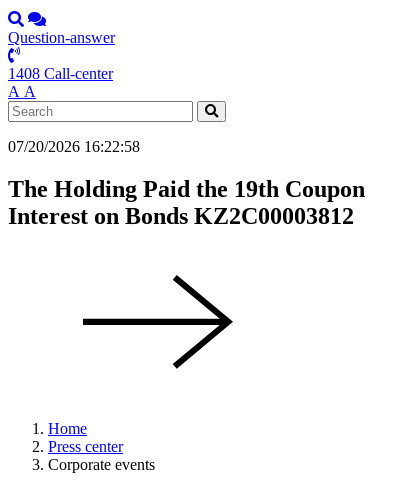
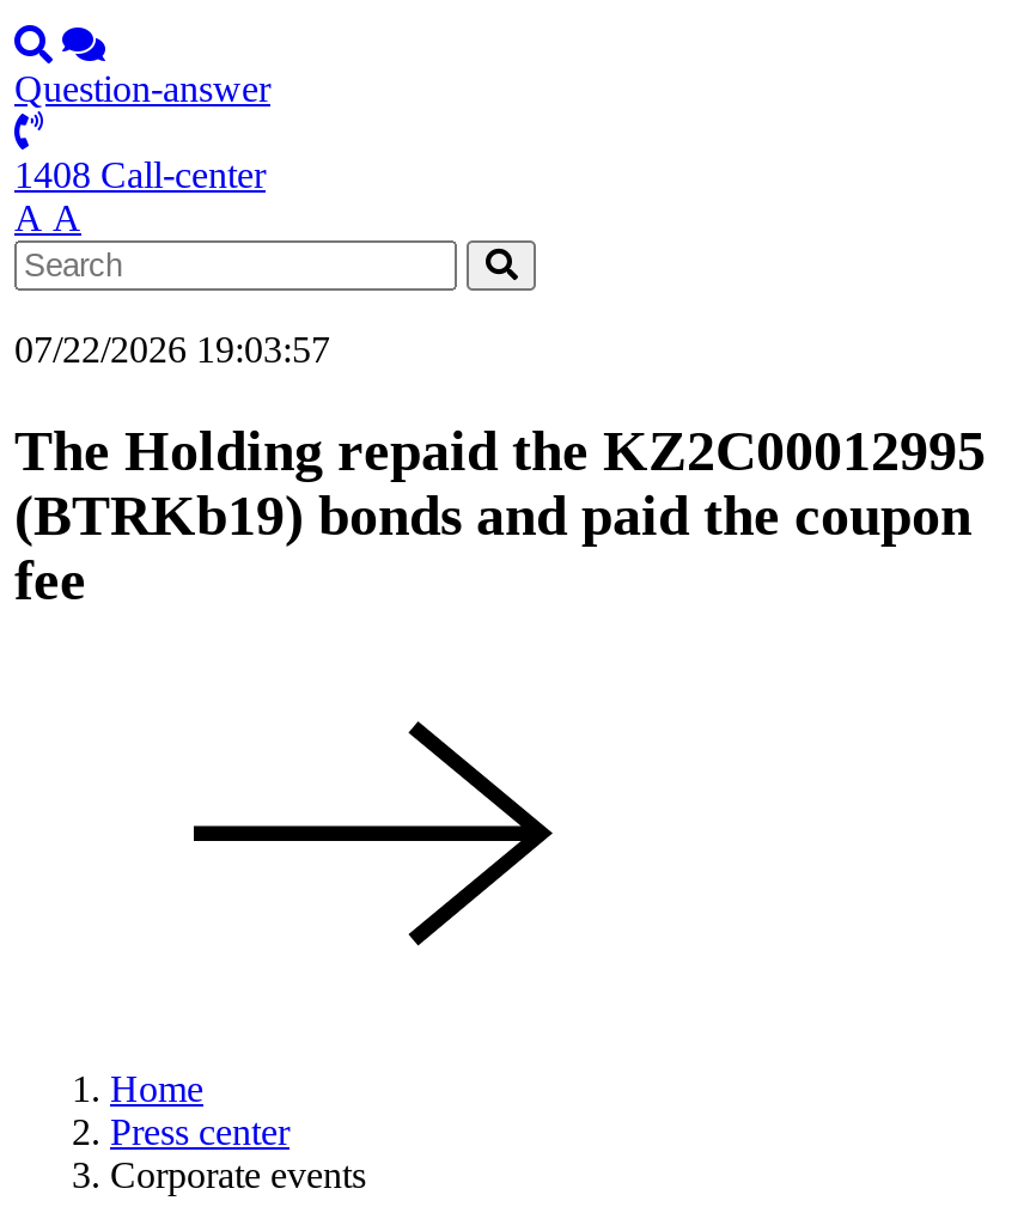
- 07/20/2026 16:22:58
+ 07/22/2026 19:03:57

- The Holding Paid the 19th Coupon
- Interest on Bonds KZ2C00003812
+ The Holding repaid the KZ2C00012995
+ (BTRKb19) bonds and paid the coupon
+ fee
